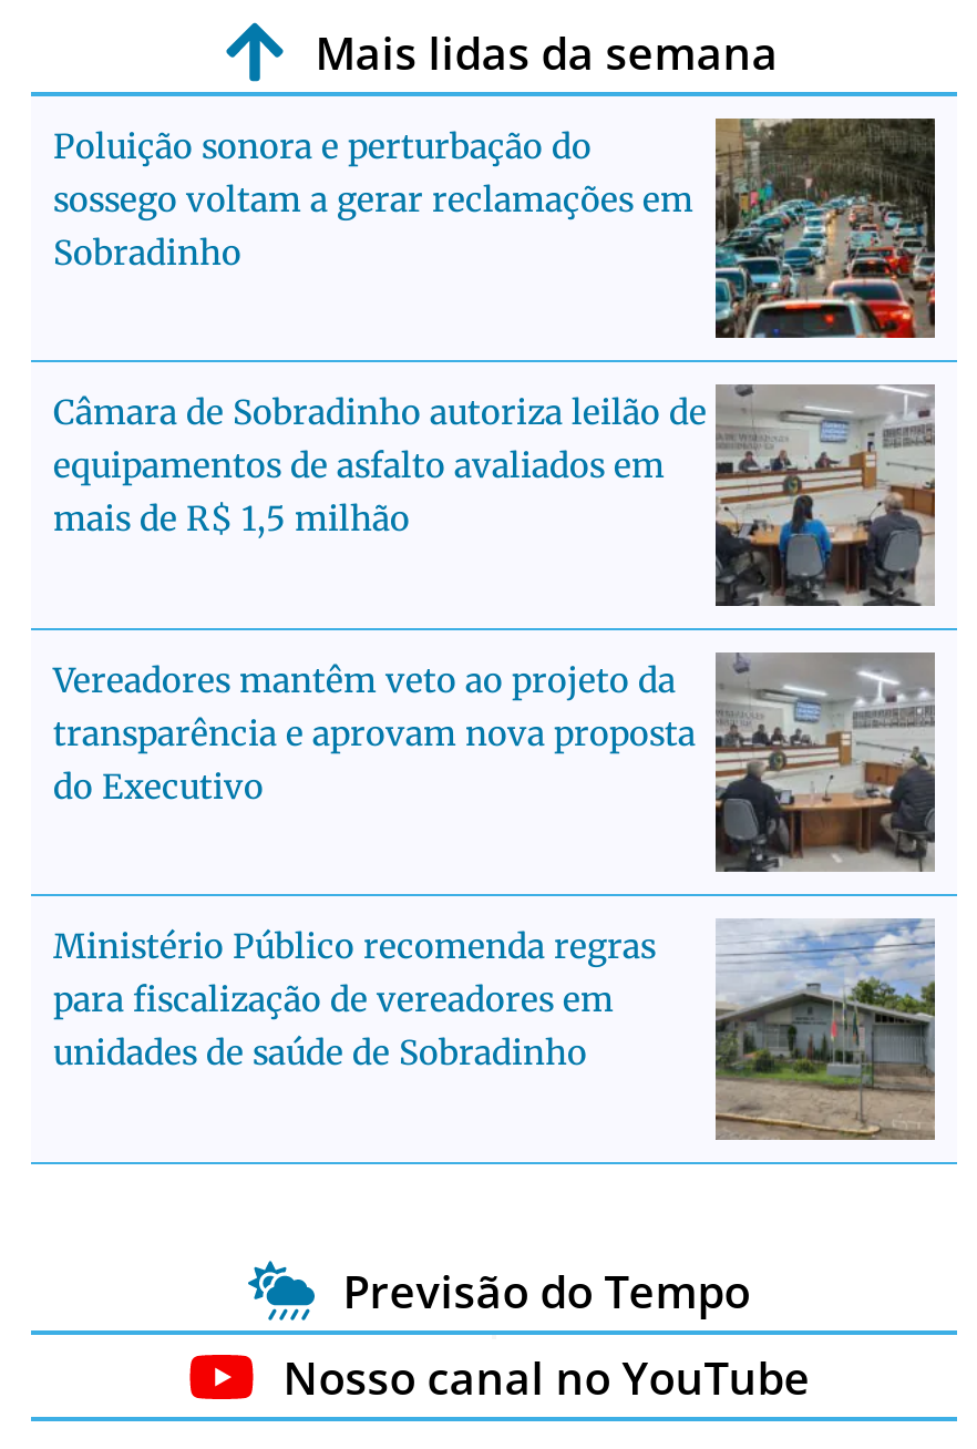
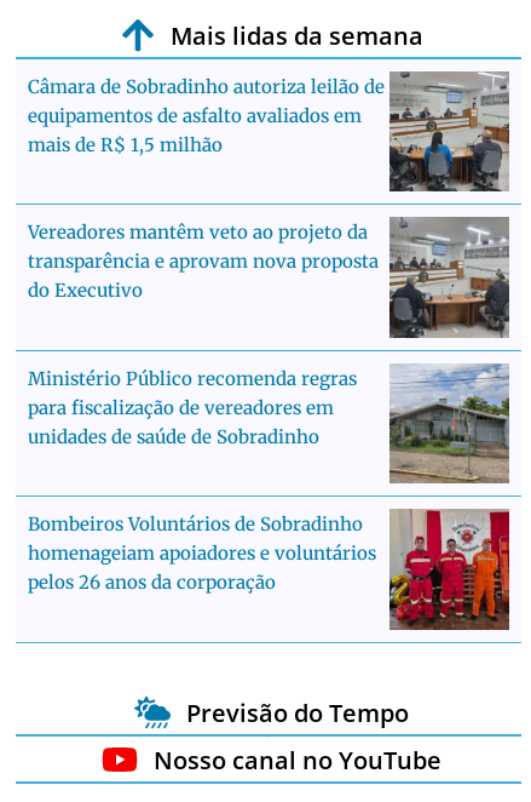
- [image]
- Poluição sonora e perturbação do
- sossego voltam a gerar reclamações em
- Sobradinho

moved up: [image] | Câmara de Sobradinho autoriza leilão de | equipamentos de asfalto avaliados em | ... | para fiscalização de vereadores em | unidades de saúde de Sobradinho

+ [image]
+ Bombeiros Voluntários de Sobradinho
+ homenageiam apoiadores e voluntários
+ pelos 26 anos da corporação
